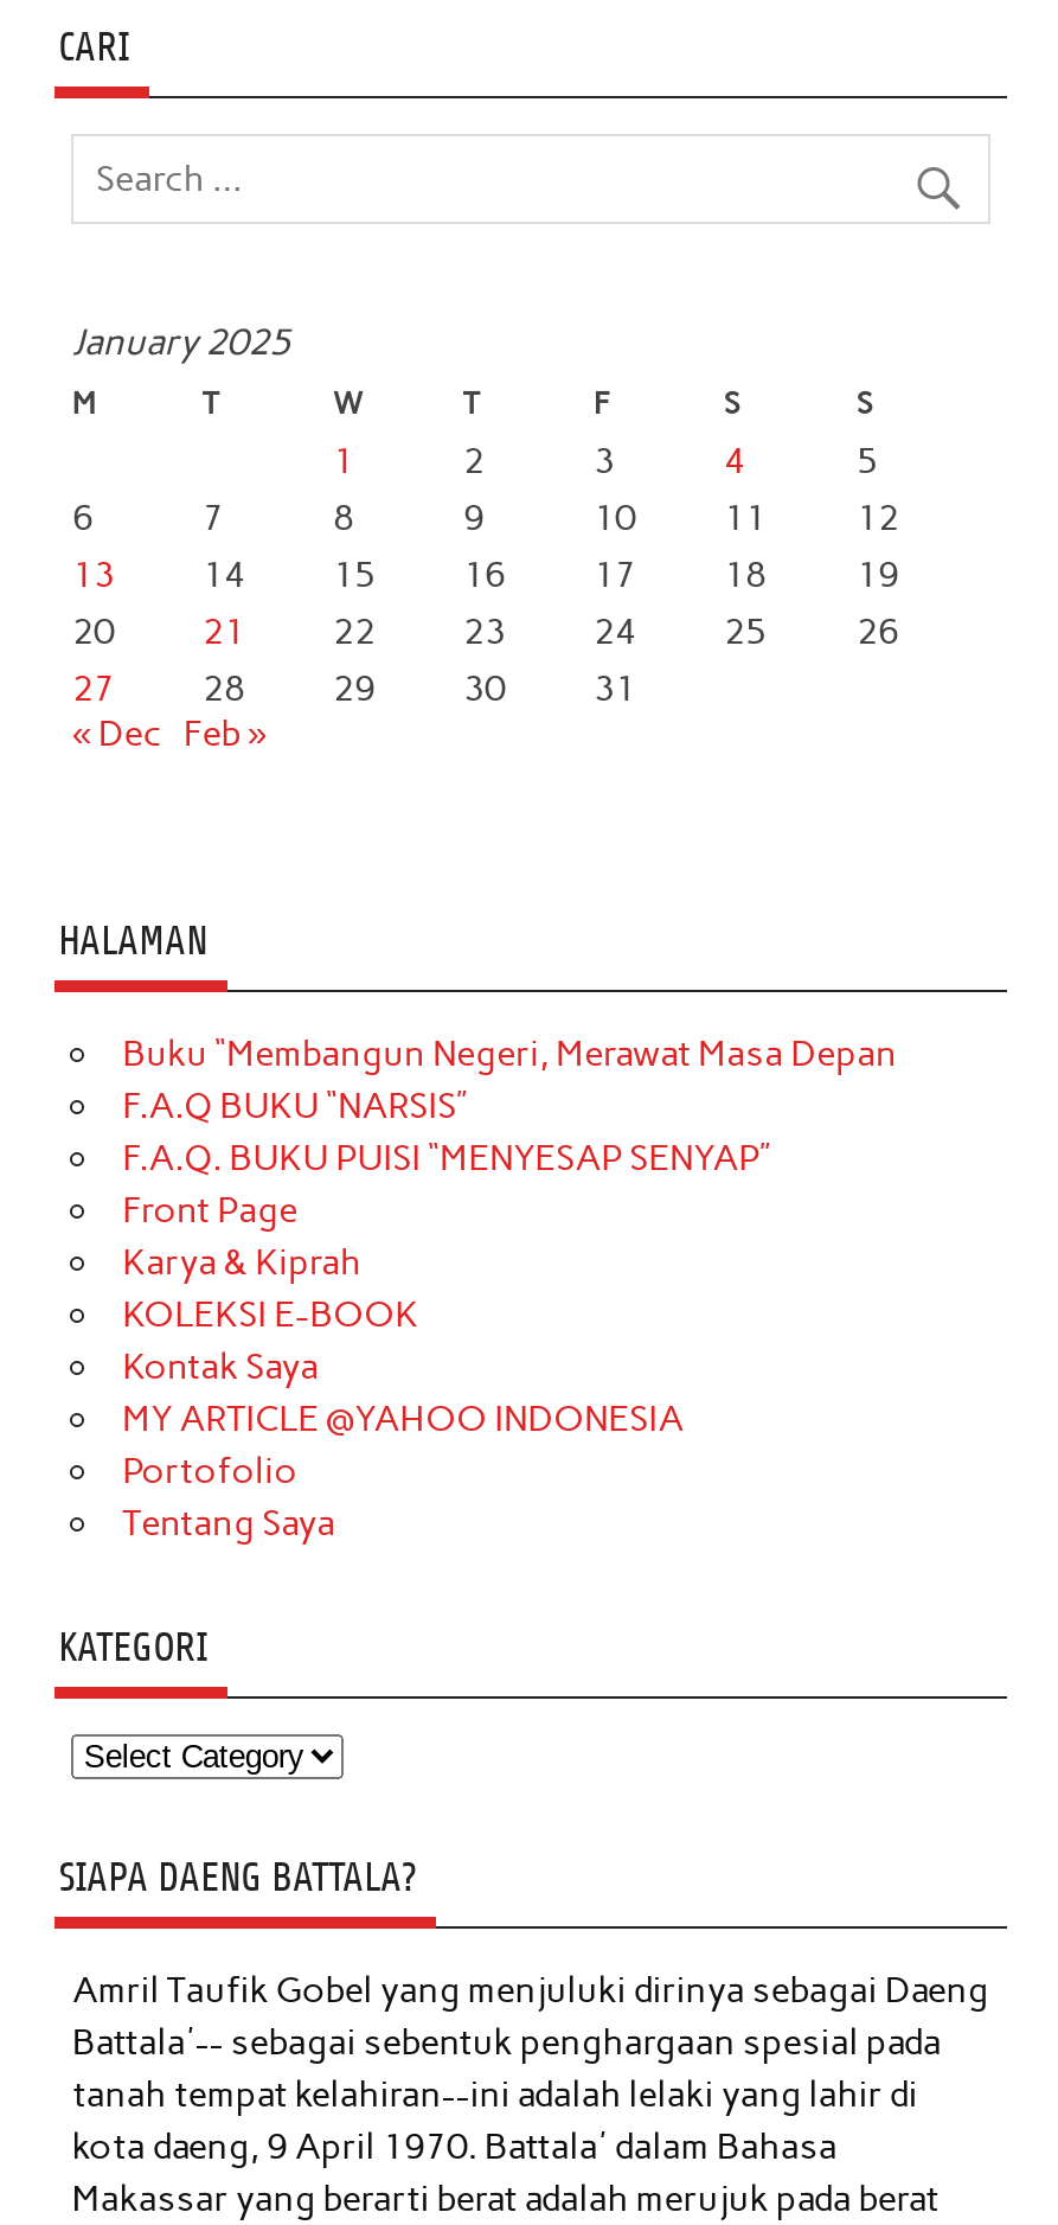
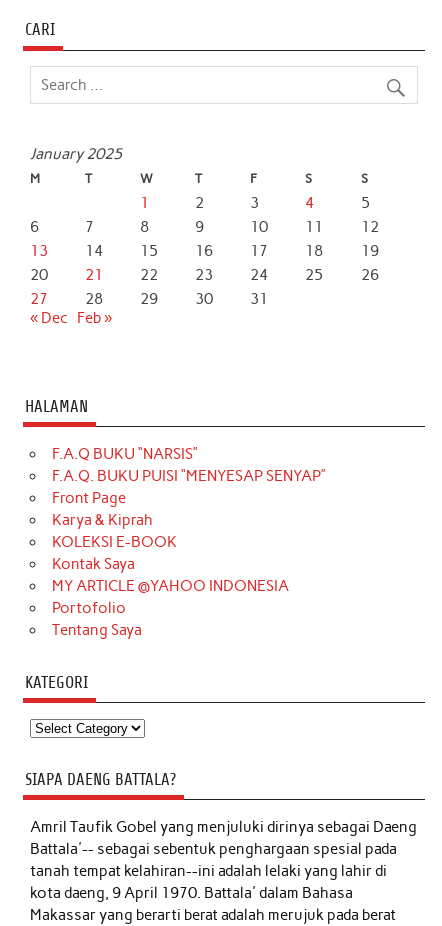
- Buku “Membangun Negeri, Merawat Masa Depan
